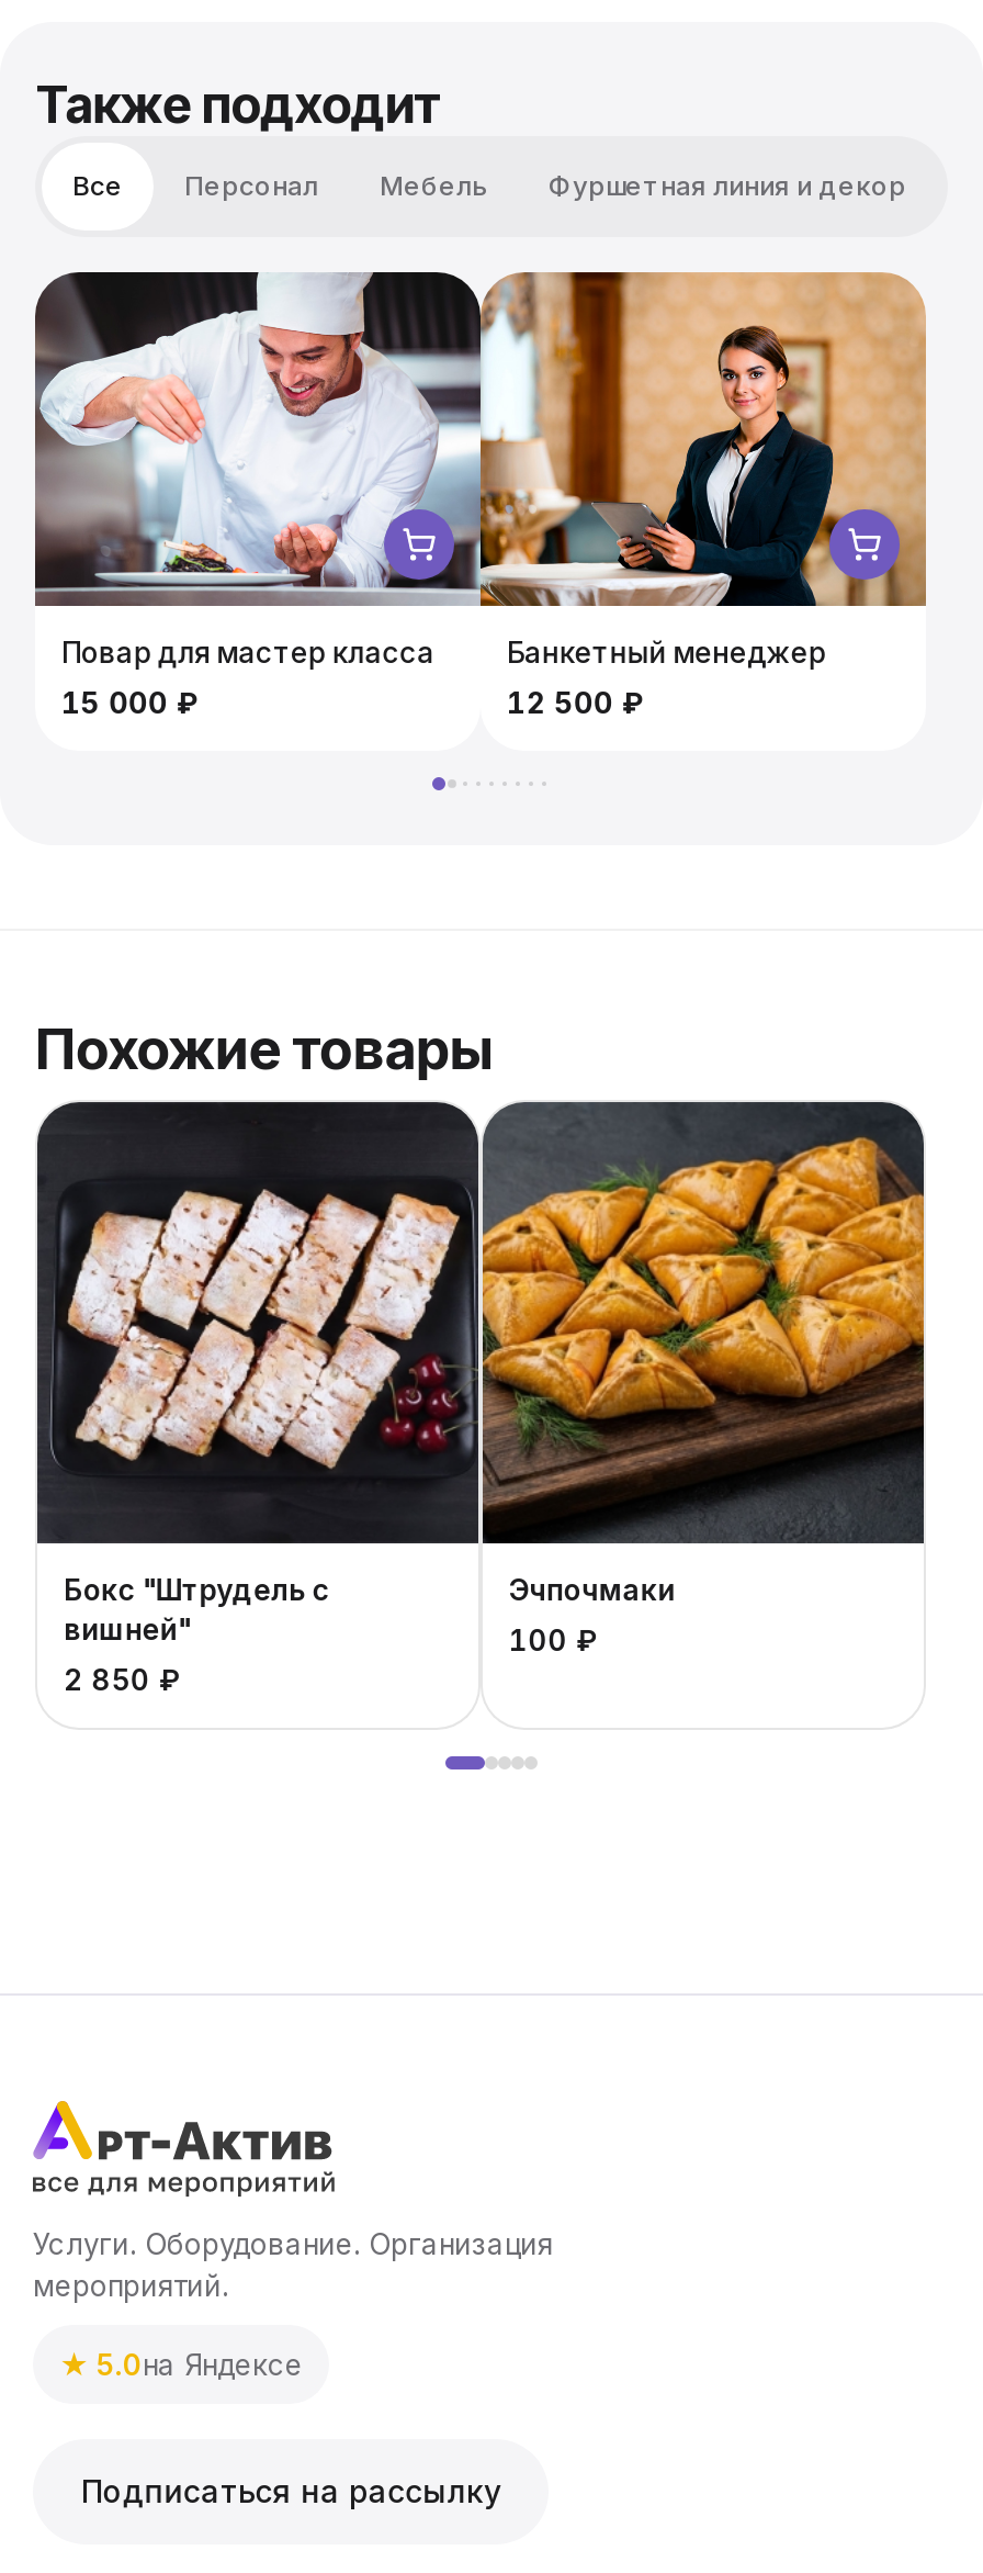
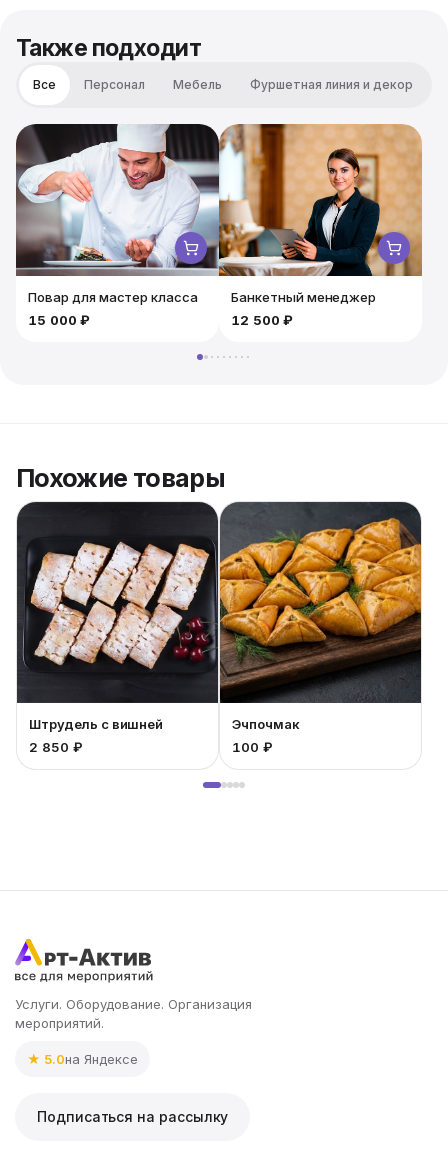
- Бокс "Штрудель с
- вишней"
+ Штрудель с вишней

- Эчпочмаки
+ Эчпочмак
